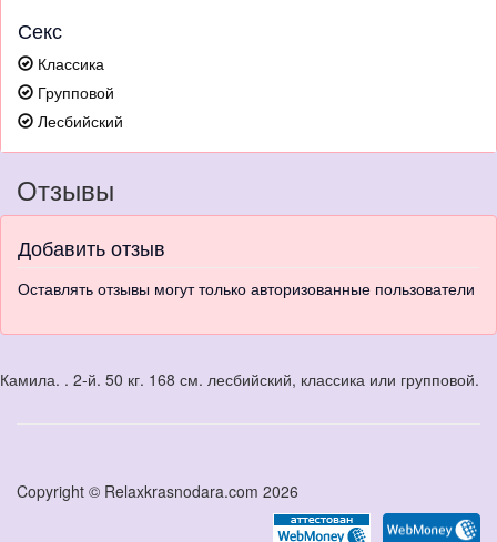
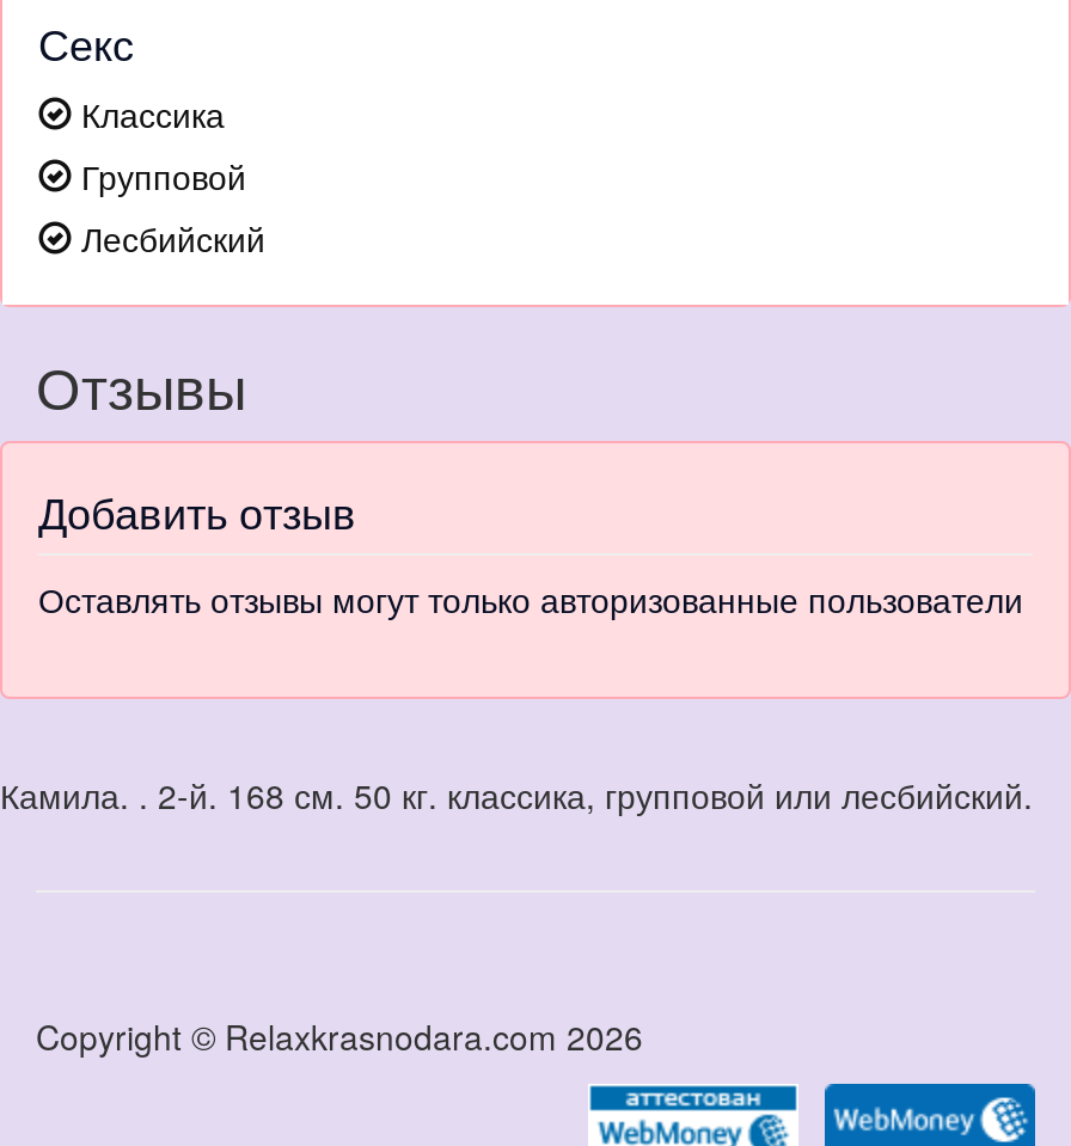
- Камила. . 2-й. 50 кг. 168 см. лесбийский, классика или групповой.
+ Камила. . 2-й. 168 см. 50 кг. классика, групповой или лесбийский.
